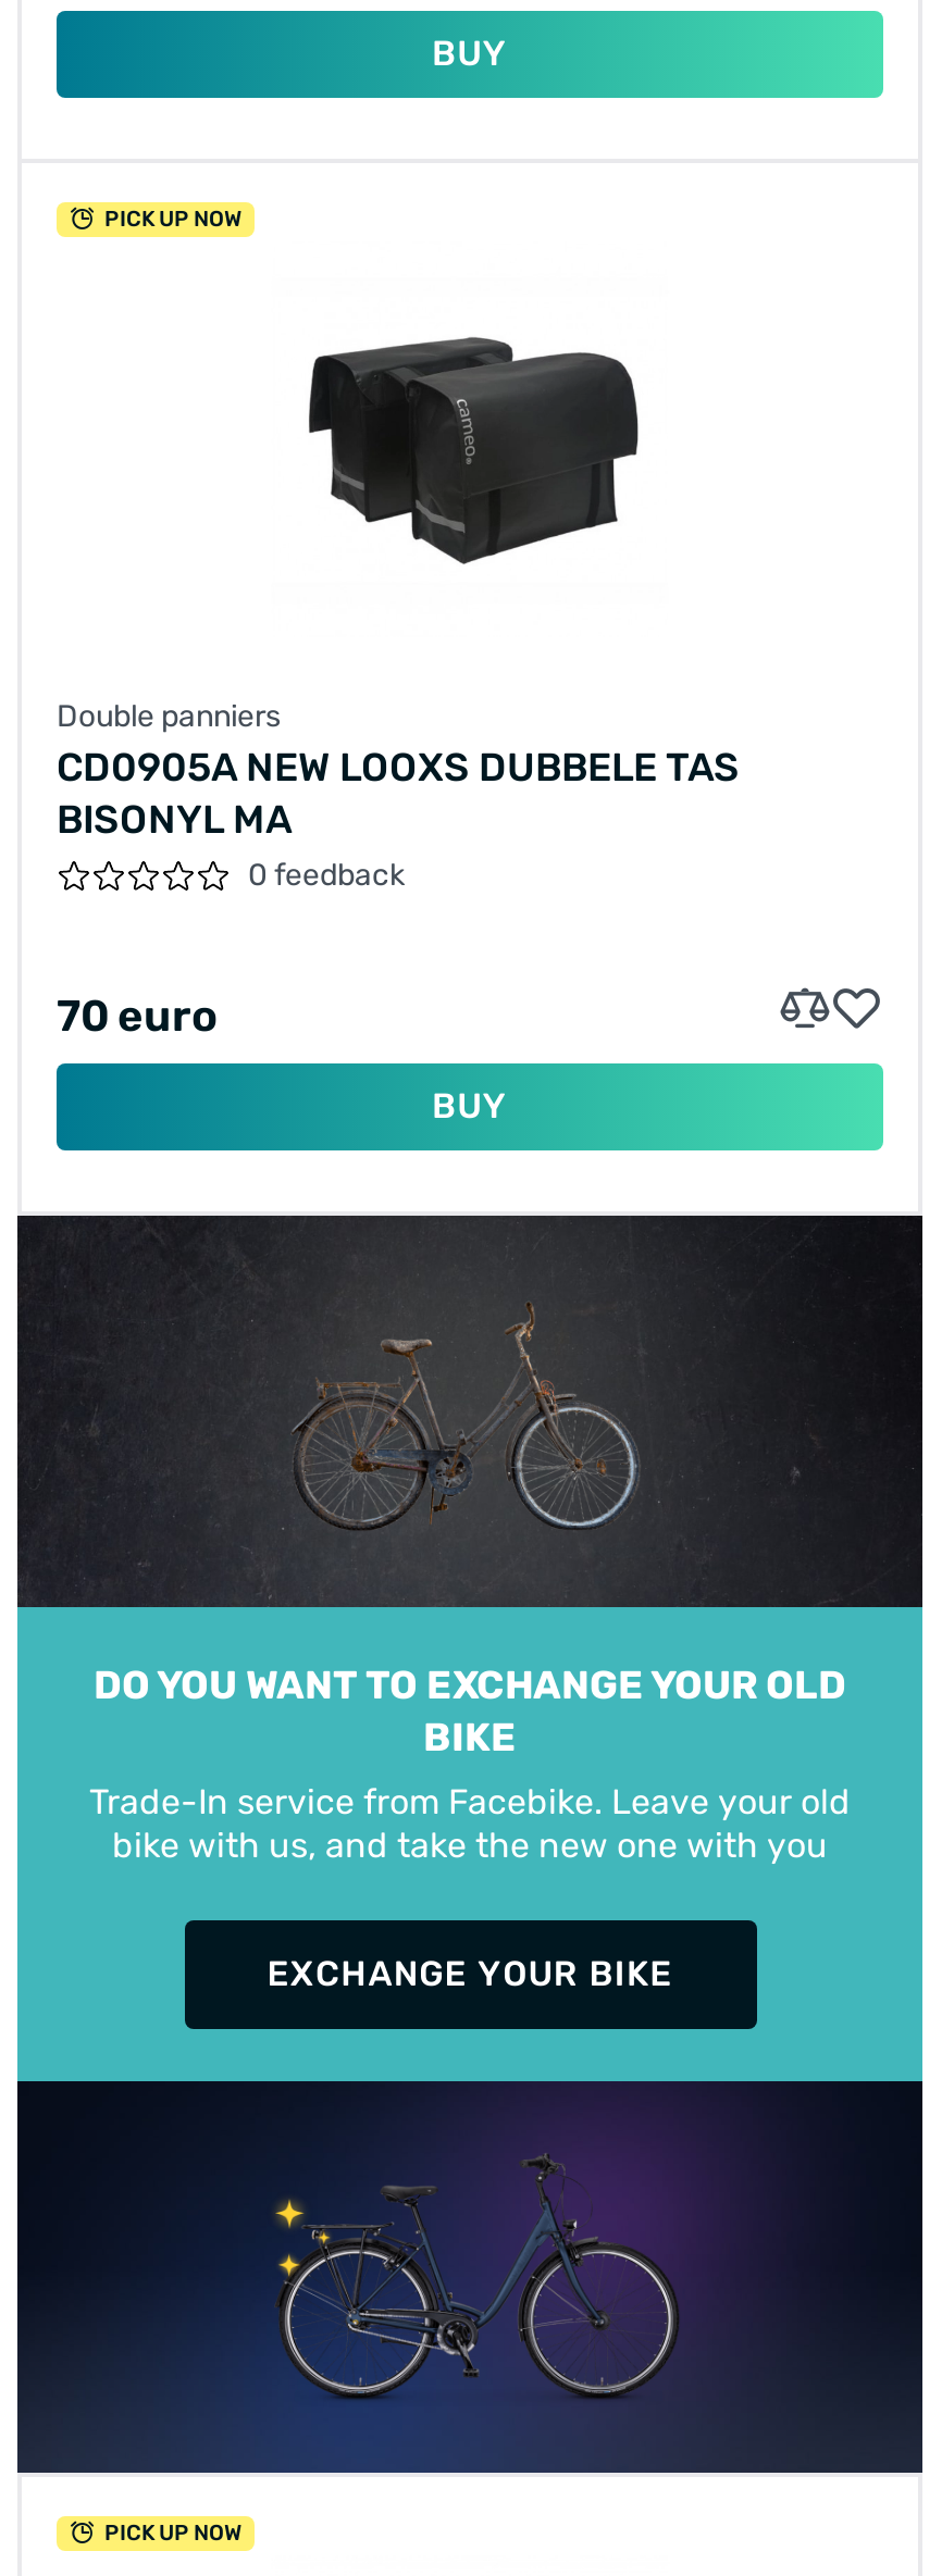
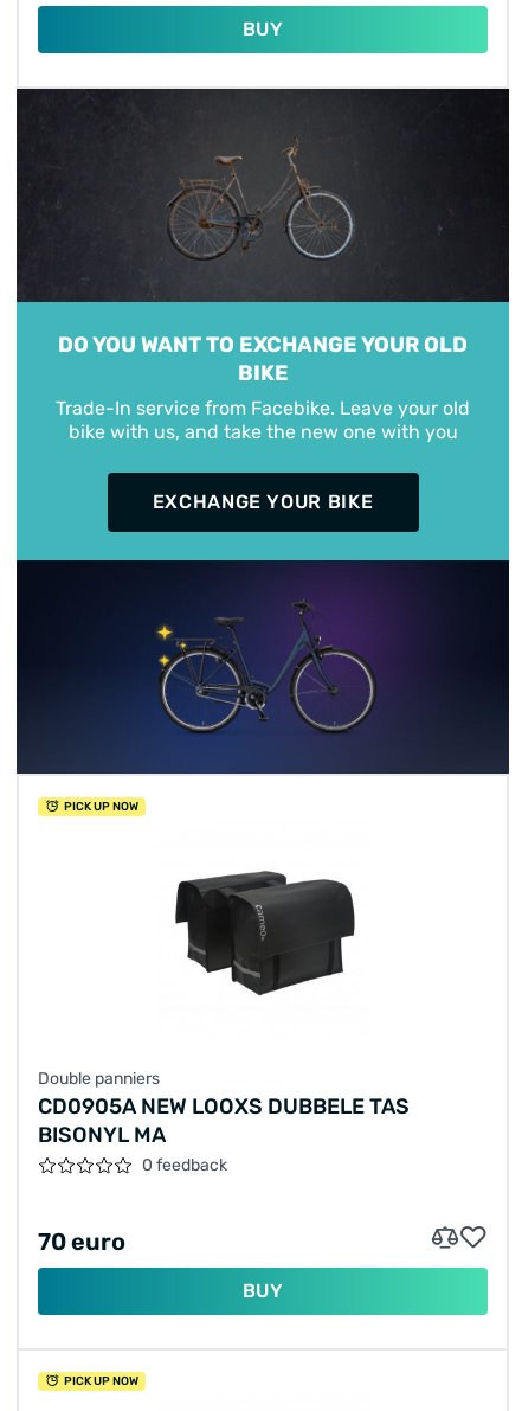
moved down: [image] | PICK UP NOW | Double panniers | CD0905A NEW LOOXS DUBBELE TAS | BISONYL MA | 0 feedback | 70 euro | BUY

moved up: [image] | DO YOU WANT TO EXCHANGE YOUR OLD | BIKE | Trade-In service from Facebike. Leave your old | bike with us, and take the new one with you | EXCHANGE YOUR BIKE
